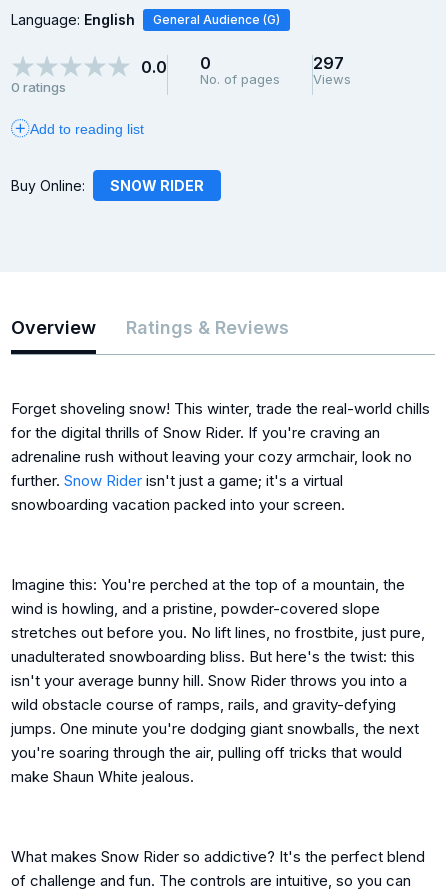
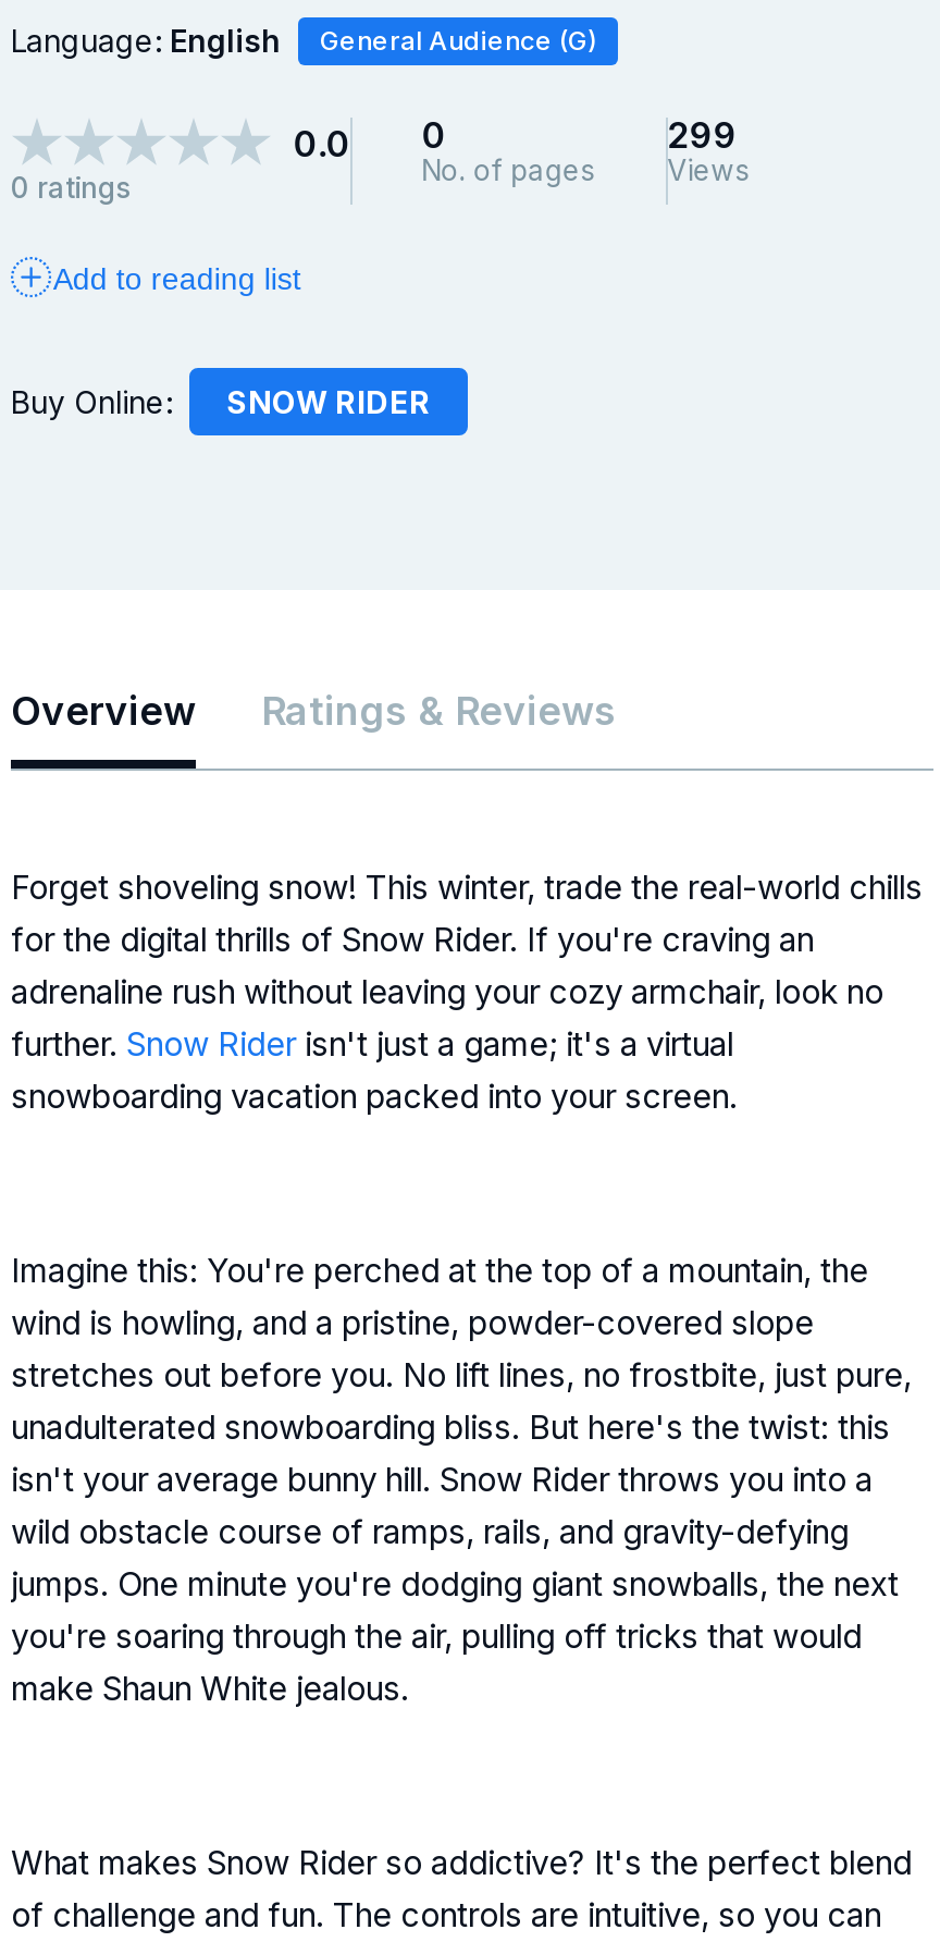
- 297
+ 299
